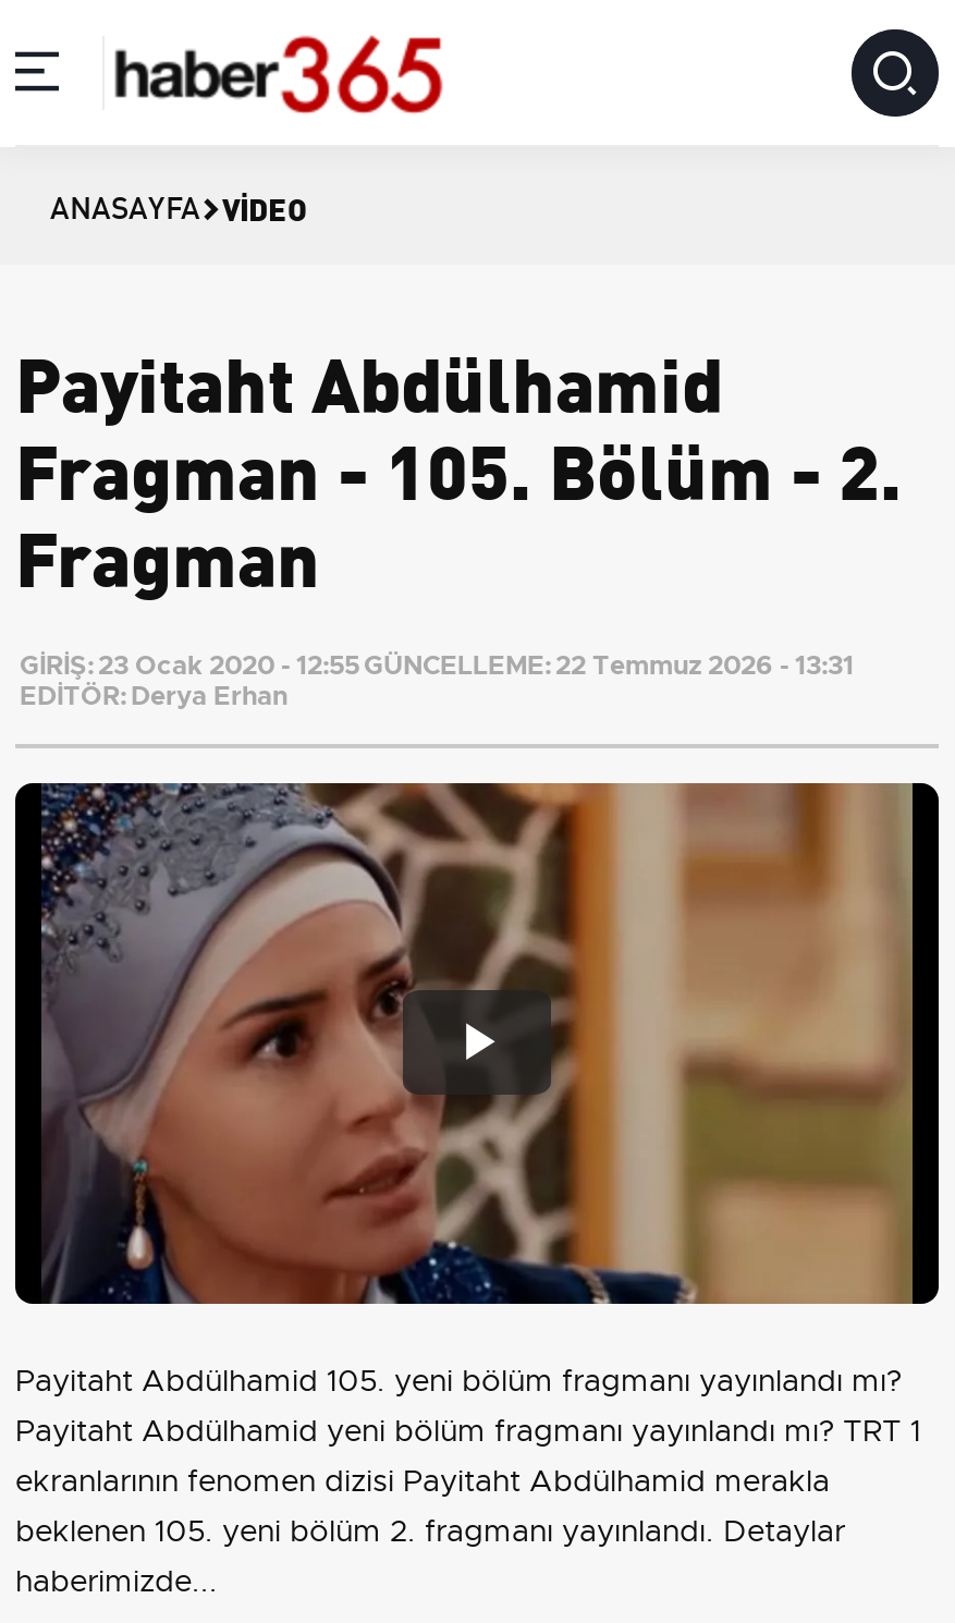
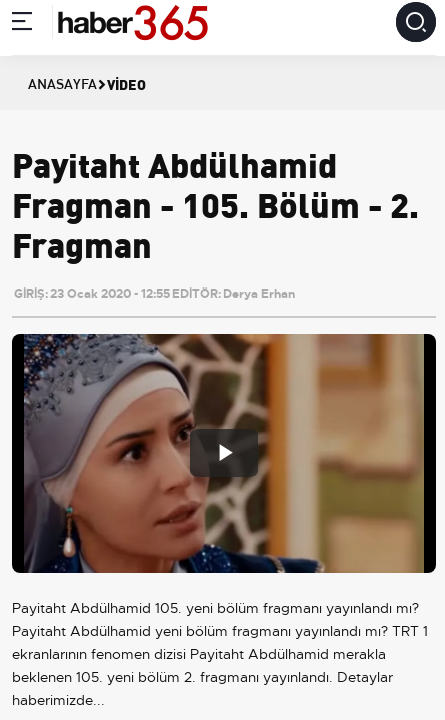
- GİRİŞ: 23 Ocak 2020 - 12:55 GÜNCELLEME: 22 Temmuz 2026 - 13:31
- EDİTÖR: Derya Erhan
+ GİRİŞ: 23 Ocak 2020 - 12:55 EDİTÖR: Derya Erhan
